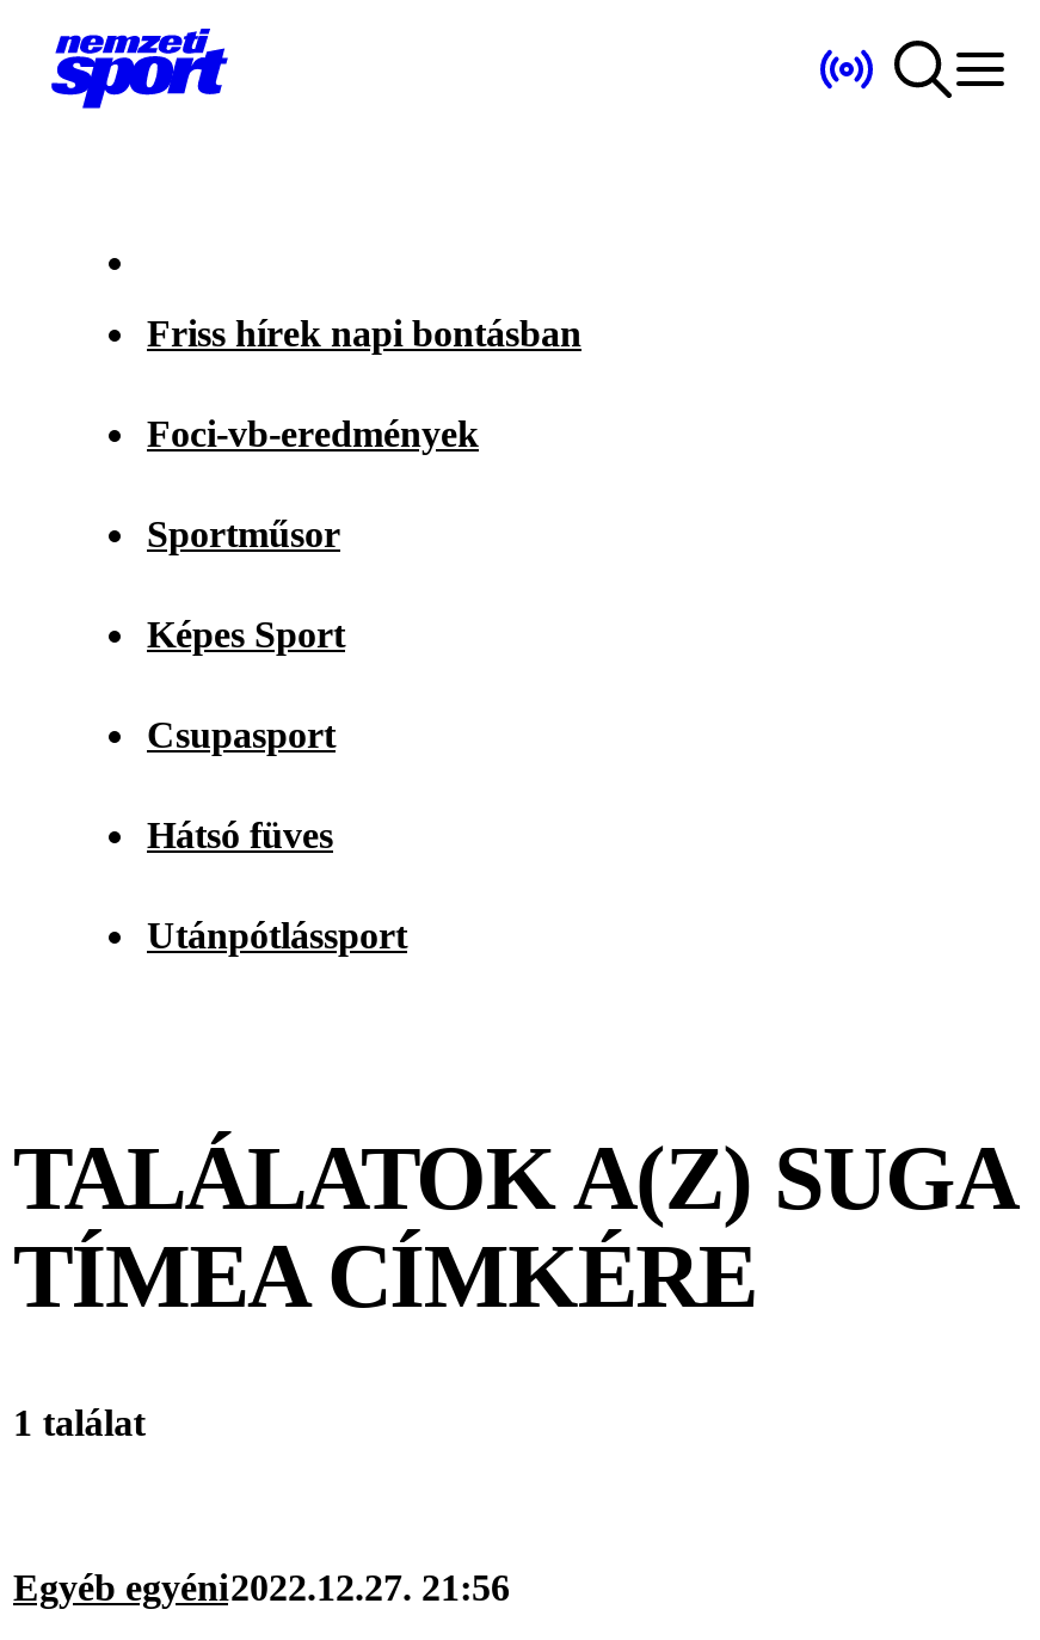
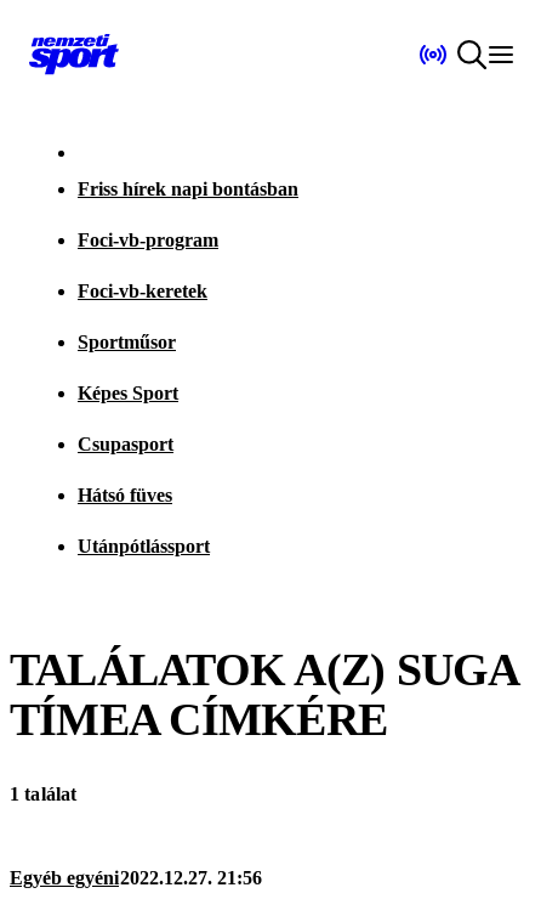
- Foci-vb-eredmények
+ Foci-vb-program
+ Foci-vb-keretek
